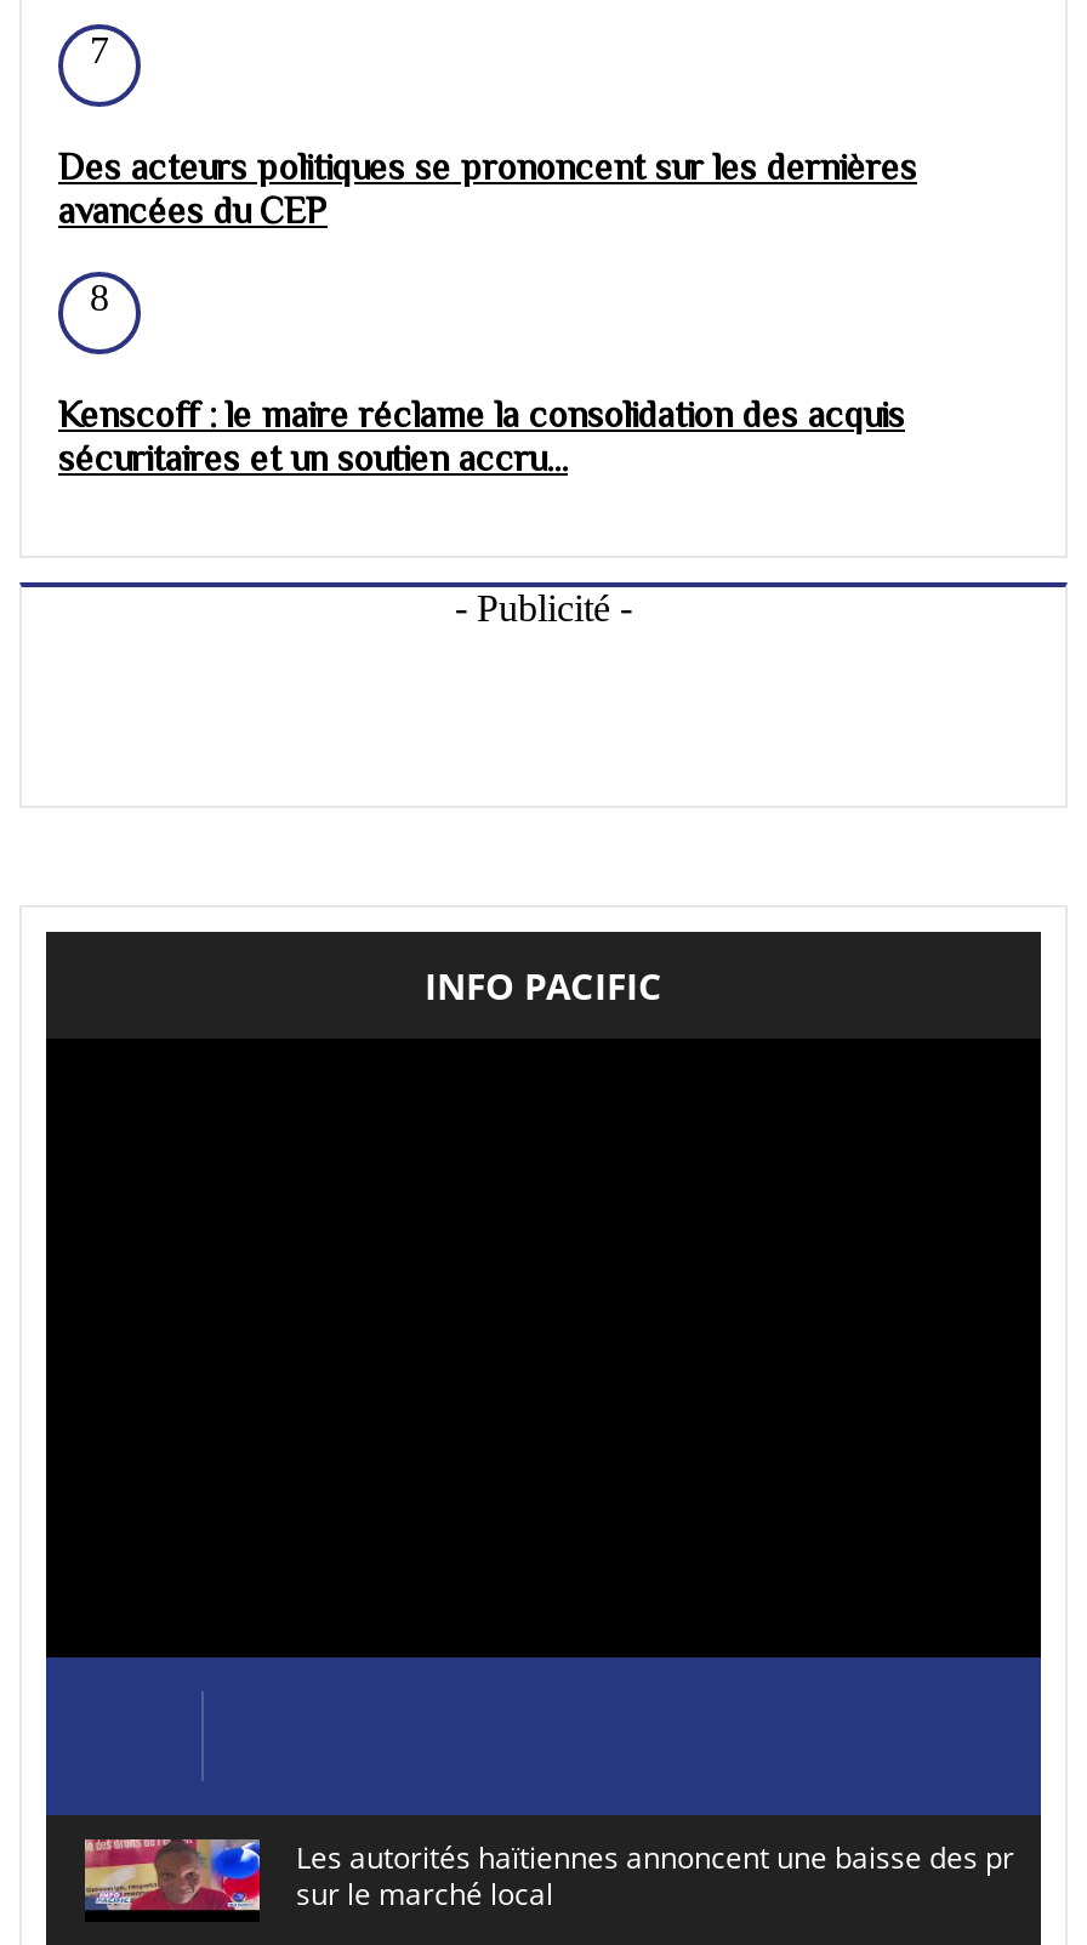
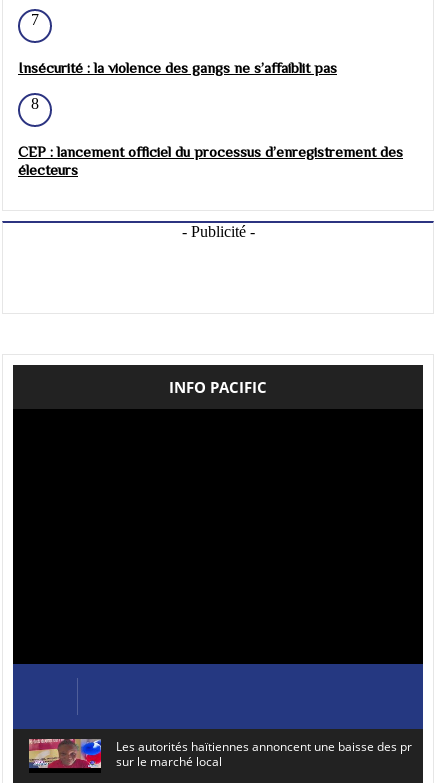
- Des acteurs politiques se prononcent sur les dernières
- avancées du CEP
+ Insécurité : la violence des gangs ne s’affaiblit pas

- Kenscoff : le maire réclame la consolidation des acquis
- sécuritaires et un soutien accru...
+ CEP : lancement officiel du processus d’enregistrement des
+ électeurs
